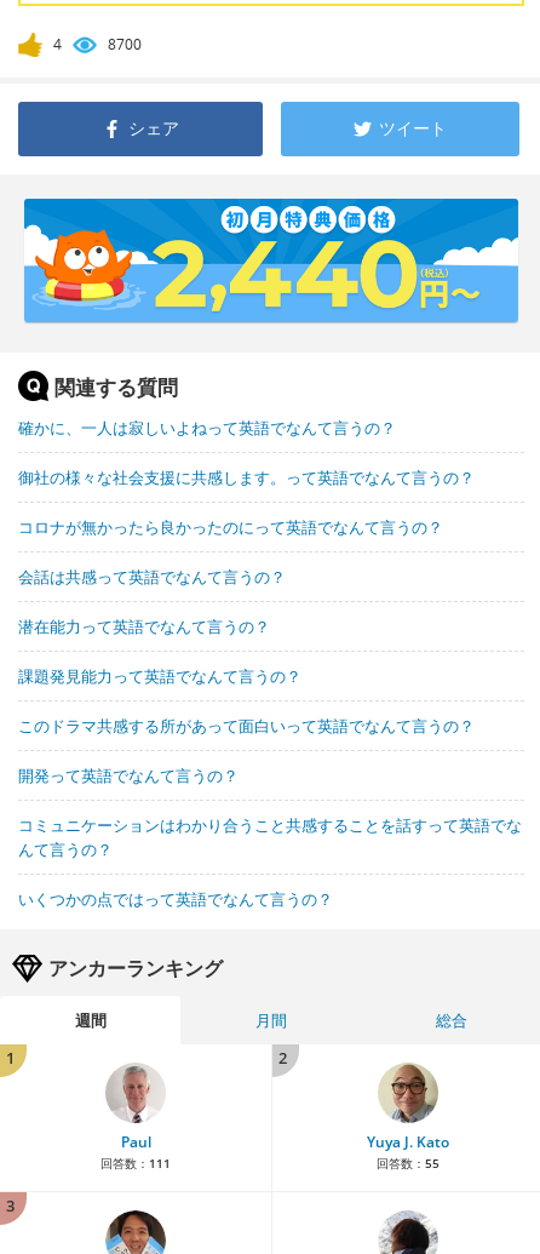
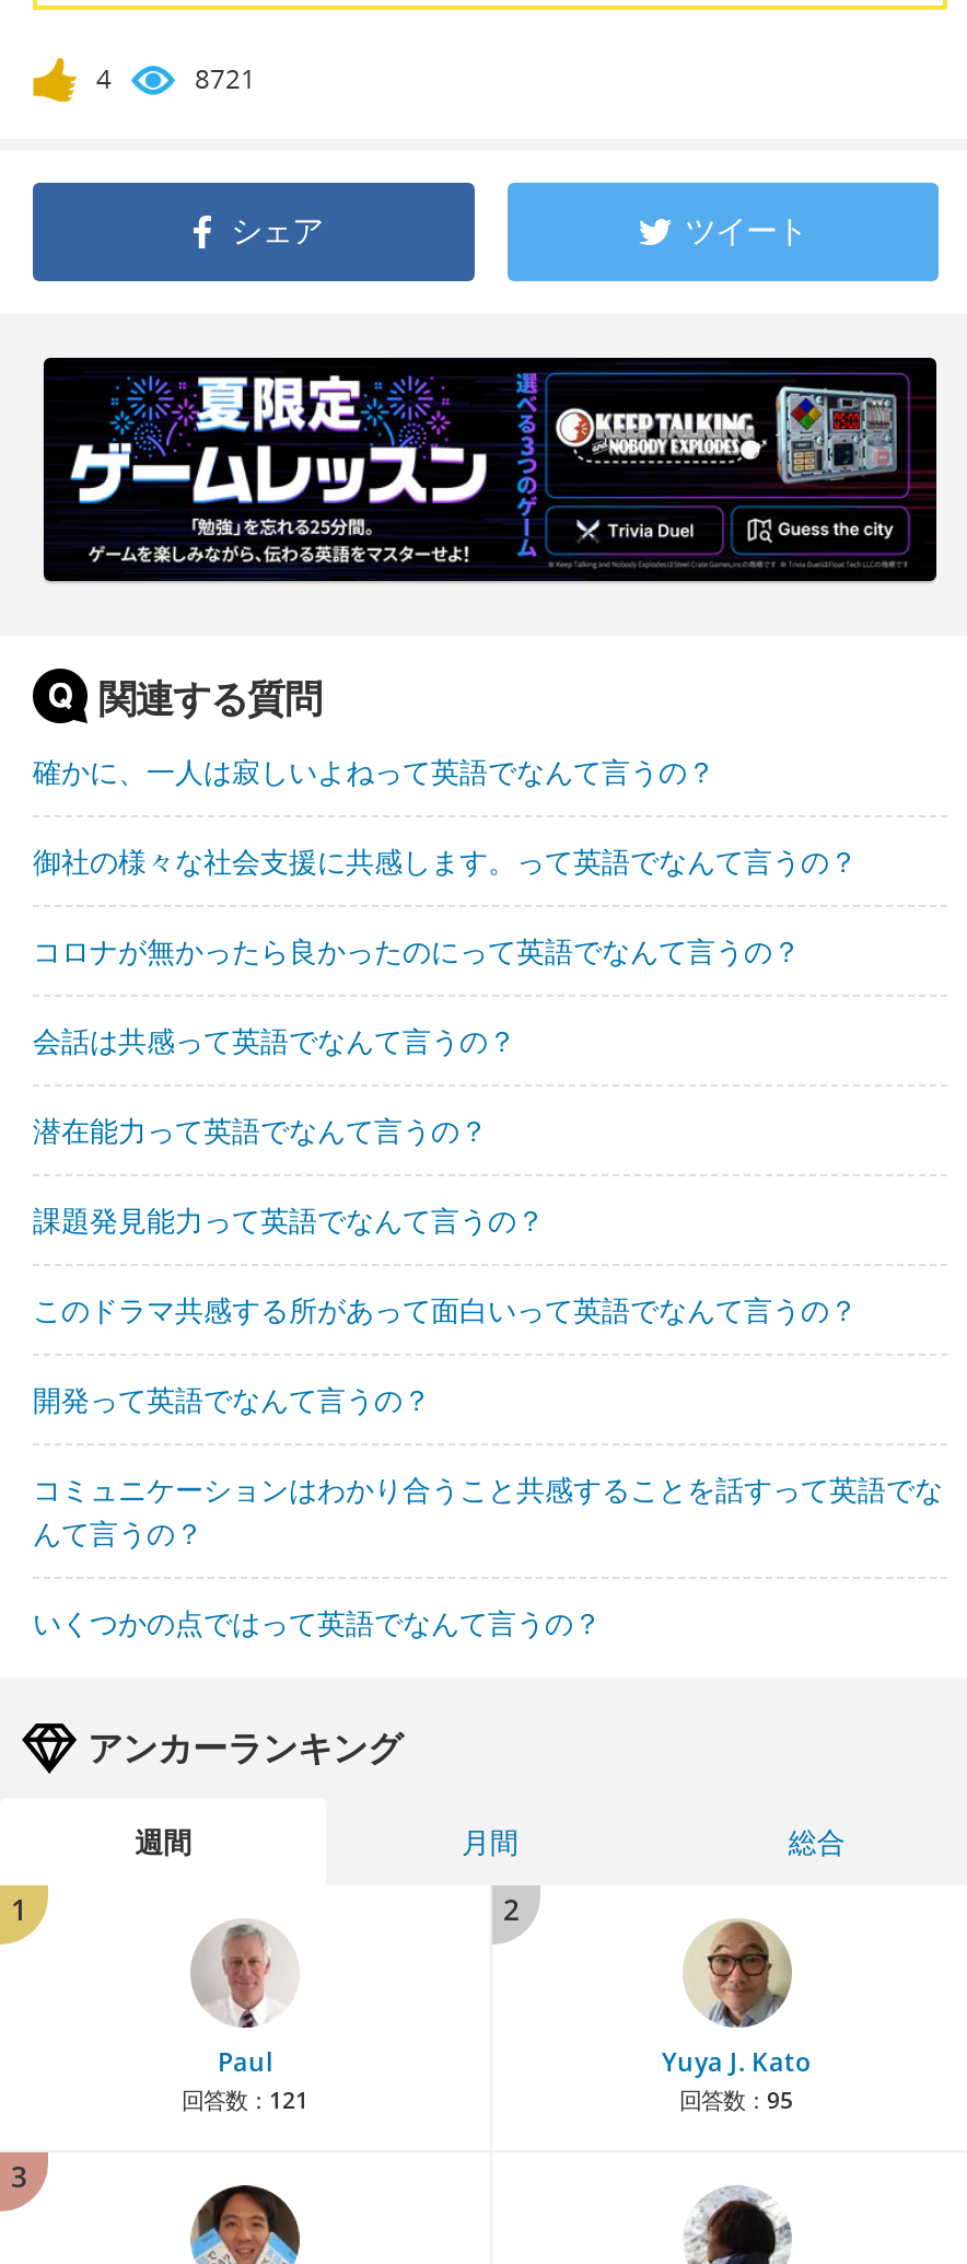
- 8700
+ 8721

- [image]
+ [image]

- 回答数：111
+ 回答数：121

- 回答数：55
+ 回答数：95
